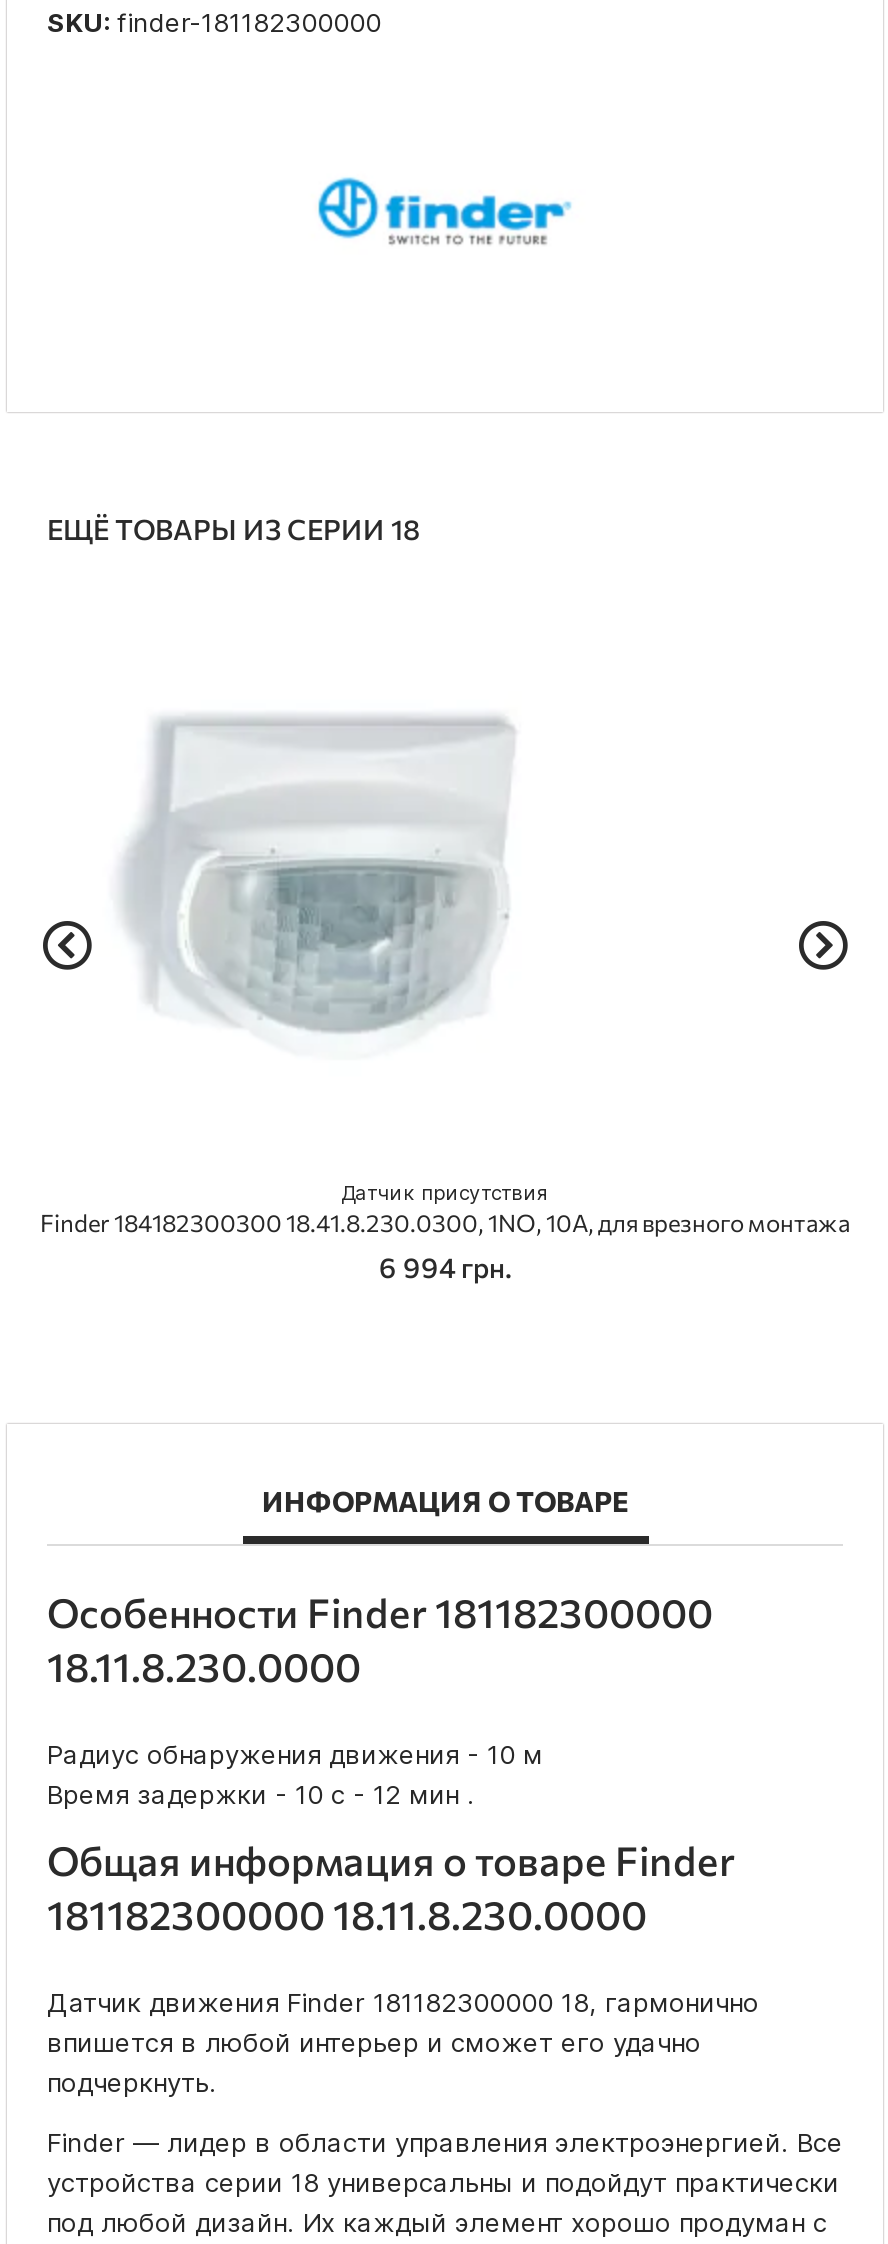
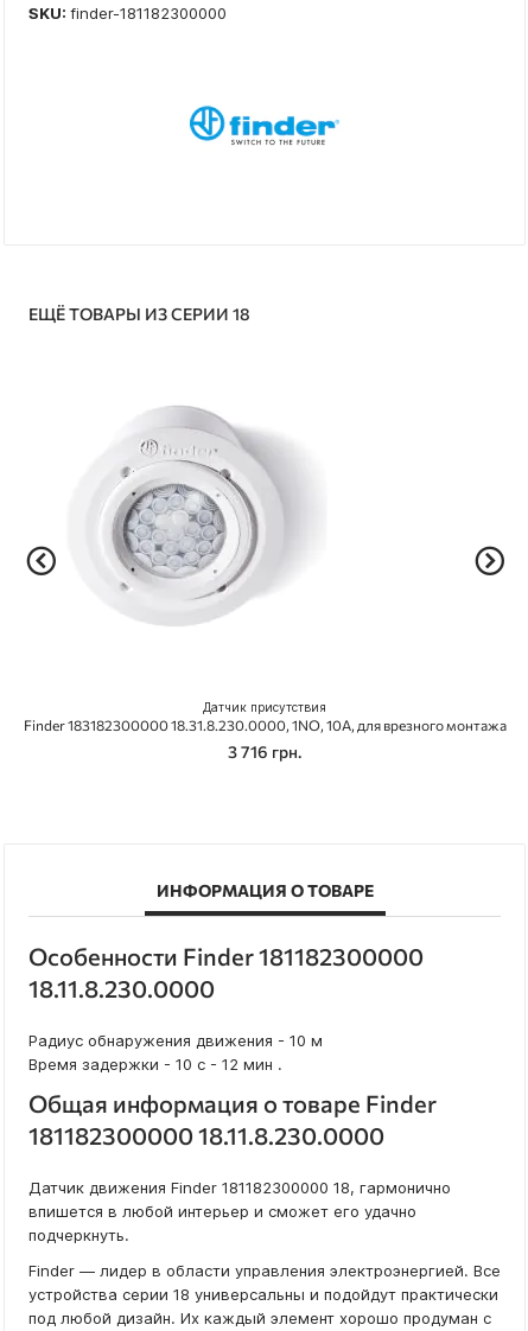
- [image]
+ [image]

- Finder 184182300300 18.41.8.230.0300, 1NO, 10A, для врезного монтажа
+ Finder 183182300000 18.31.8.230.0000, 1NO, 10A, для врезного монтажа

- 6 994 грн.
+ 3 716 грн.
